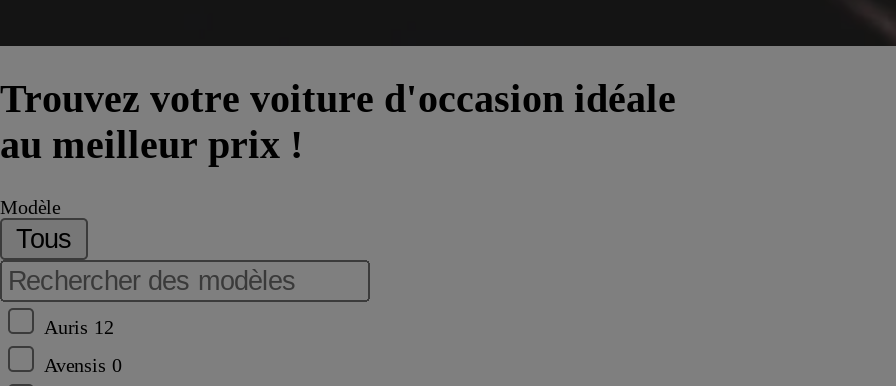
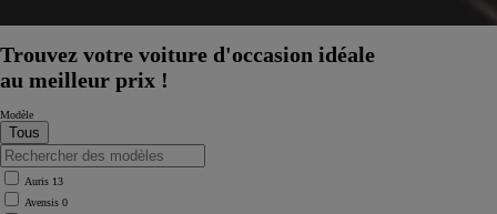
- Auris 12
+ Auris 13
